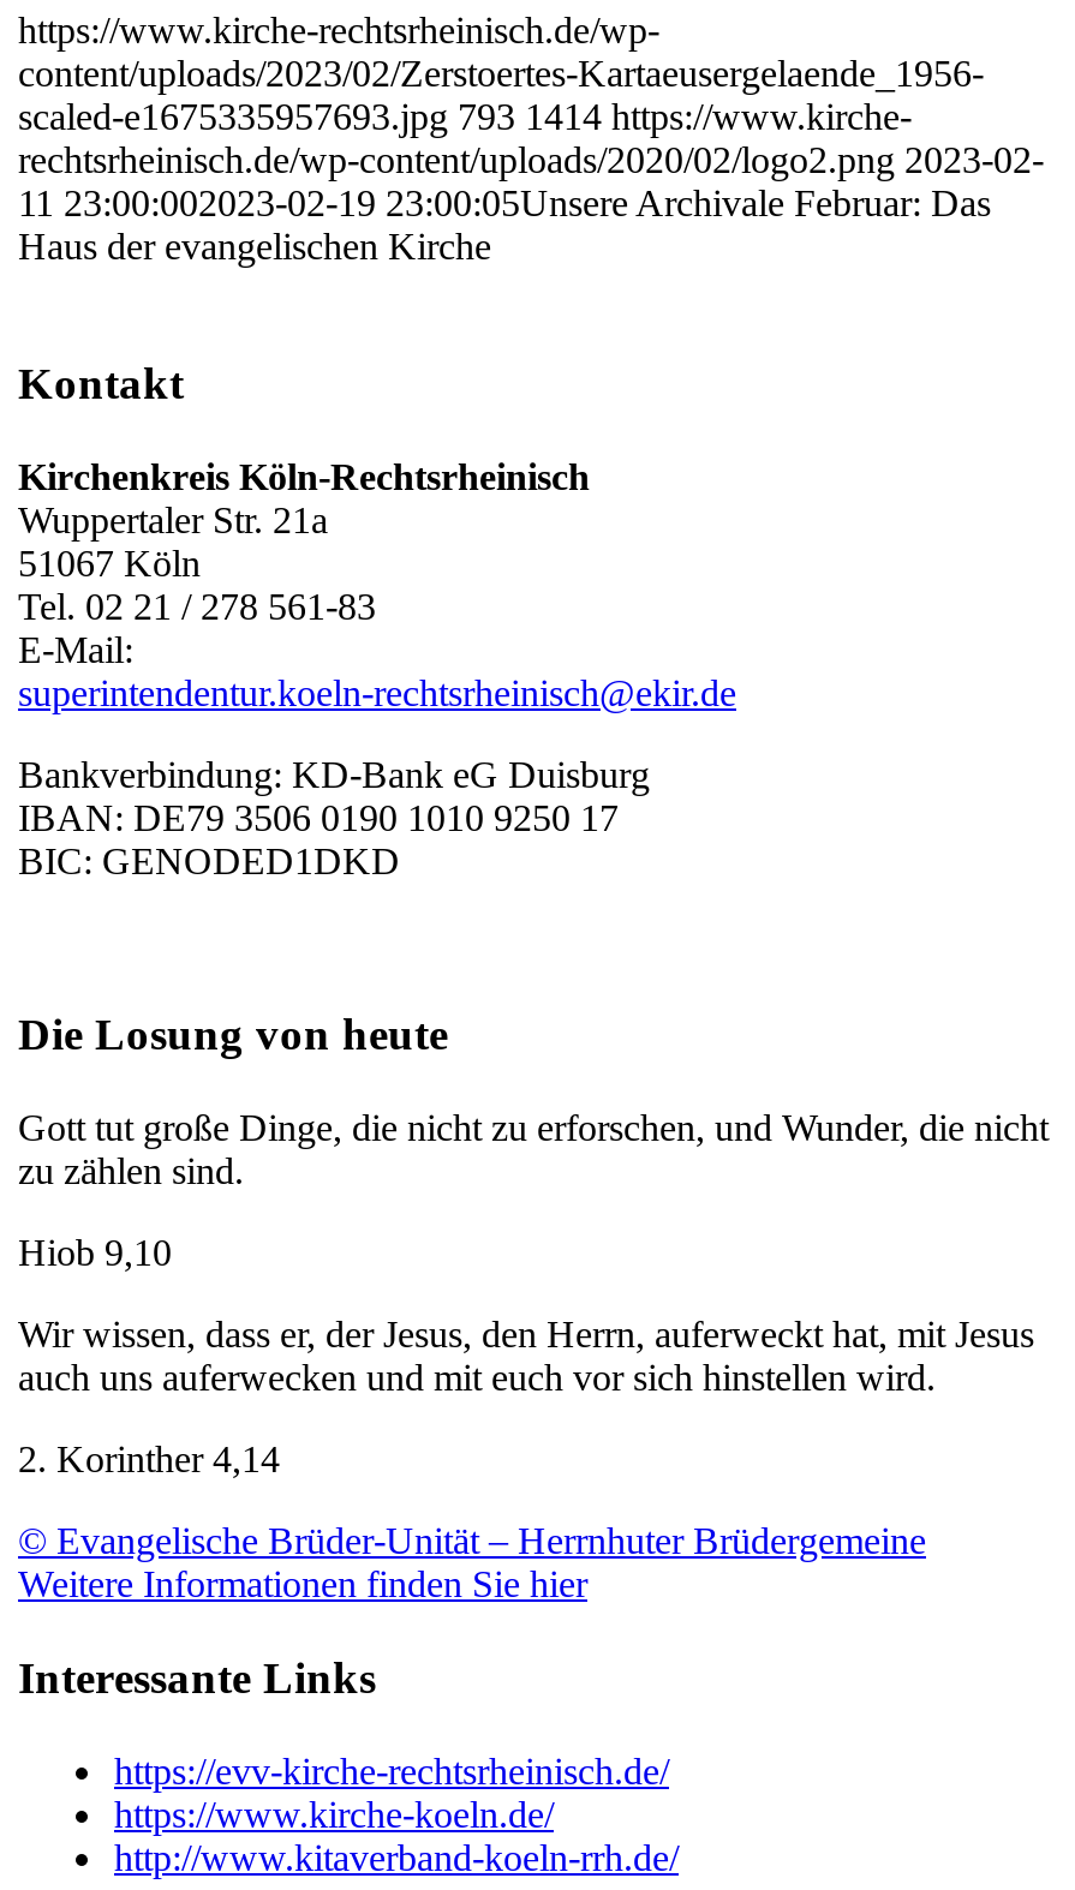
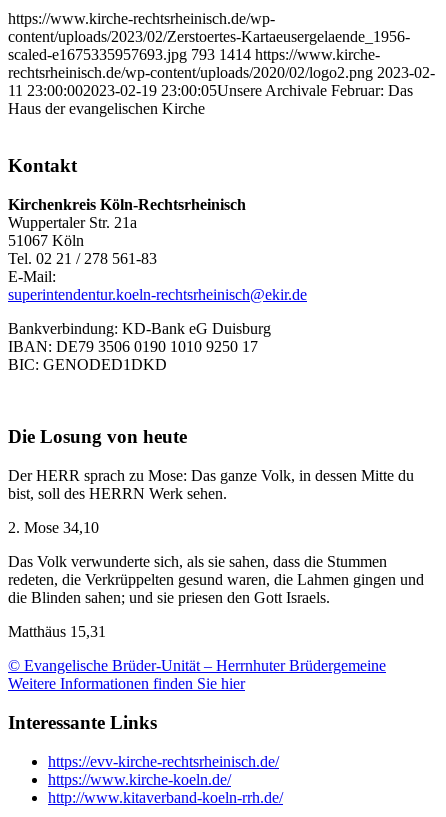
- Gott tut große Dinge, die nicht zu erforschen, und Wunder, die nicht
- zu zählen sind.
+ Der HERR sprach zu Mose: Das ganze Volk, in dessen Mitte du
+ bist, soll des HERRN Werk sehen.

- Hiob 9,10
+ 2. Mose 34,10

- Wir wissen, dass er, der Jesus, den Herrn, auferweckt hat, mit Jesus
- auch uns auferwecken und mit euch vor sich hinstellen wird.
+ Das Volk verwunderte sich, als sie sahen, dass die Stummen
+ redeten, die Verkrüppelten gesund waren, die Lahmen gingen und
+ die Blinden sahen; und sie priesen den Gott Israels.

- 2. Korinther 4,14
+ Matthäus 15,31
